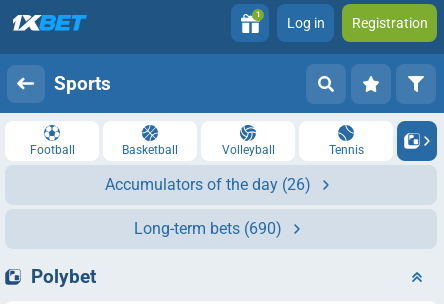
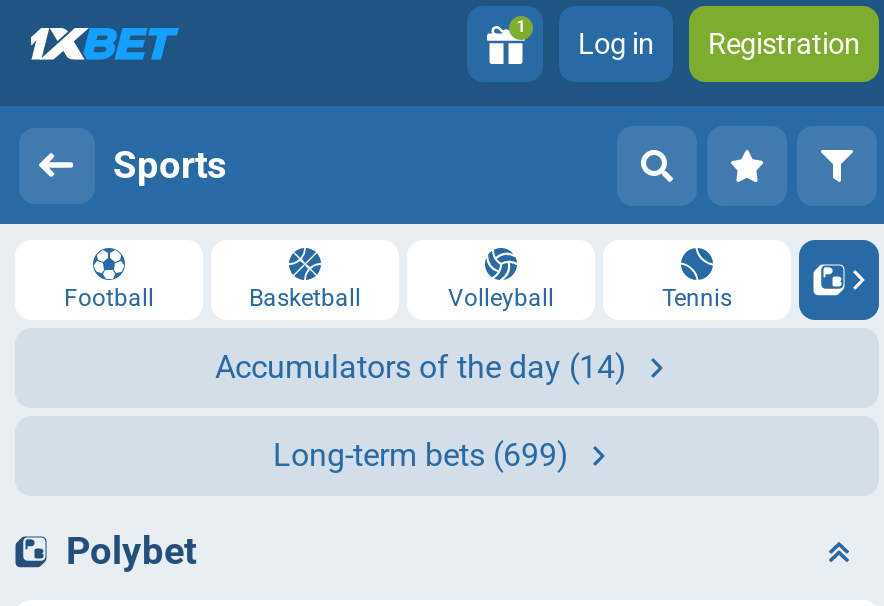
- Accumulators of the day (26)
+ Accumulators of the day (14)

- Long-term bets (690)
+ Long-term bets (699)
